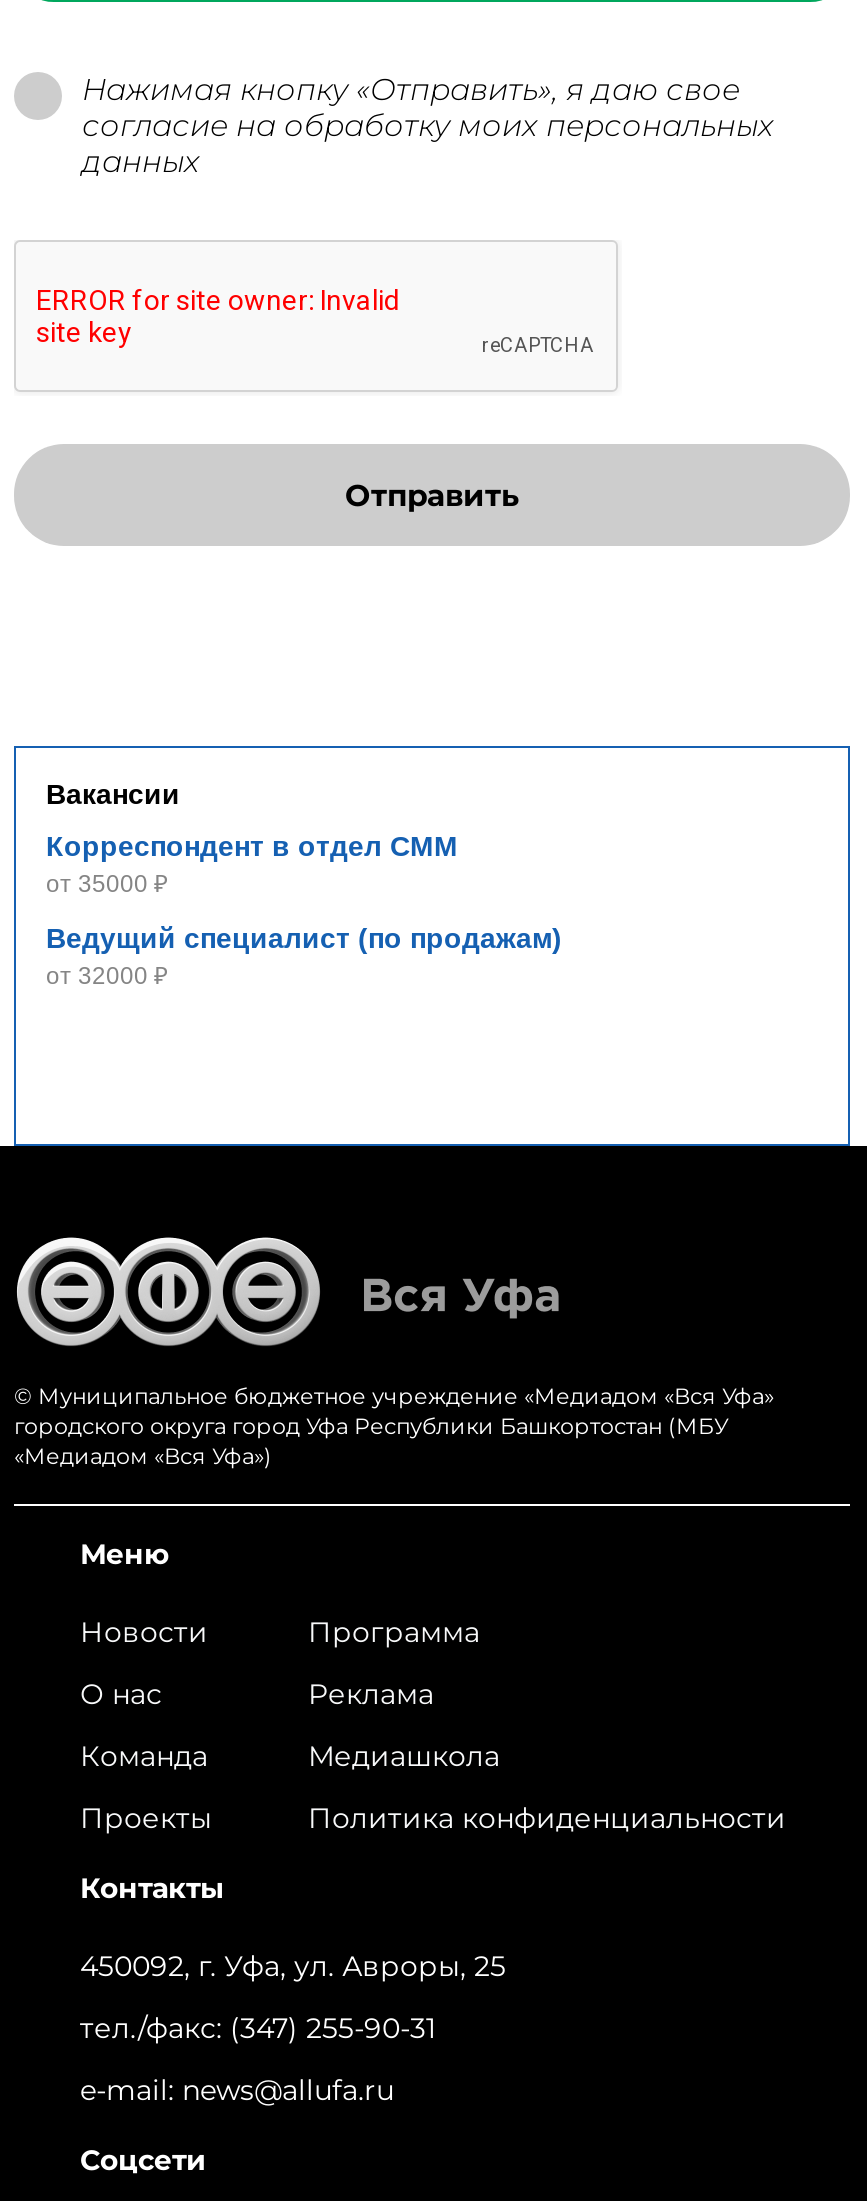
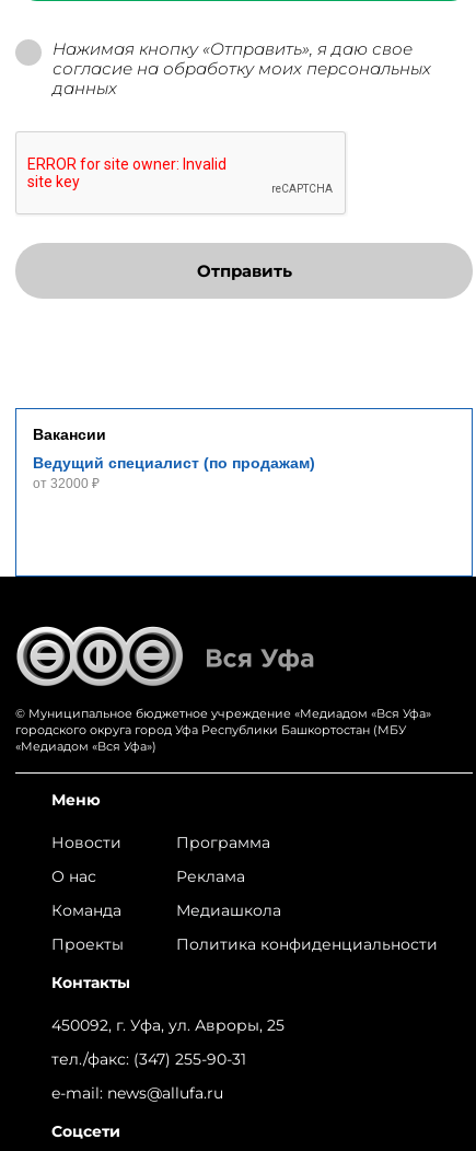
- Корреспондент в отдел СММ
- от 35000 ₽
